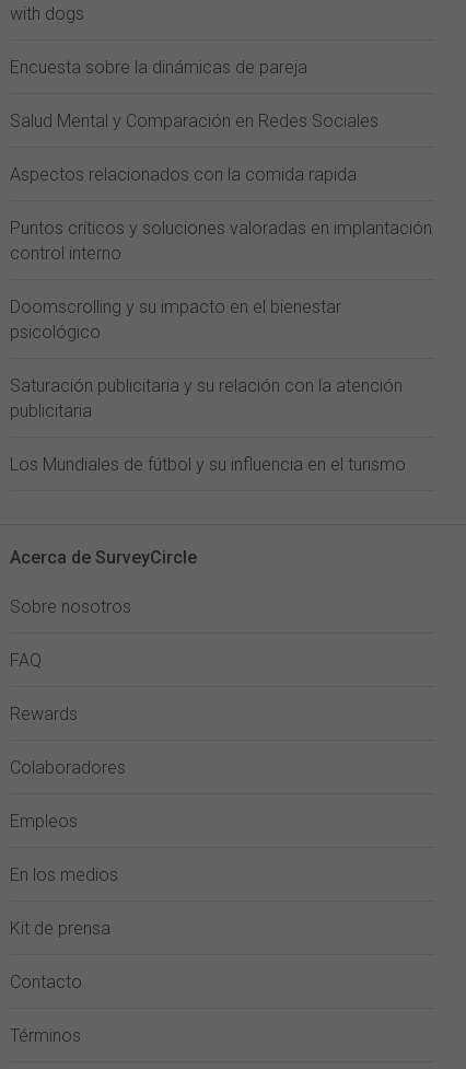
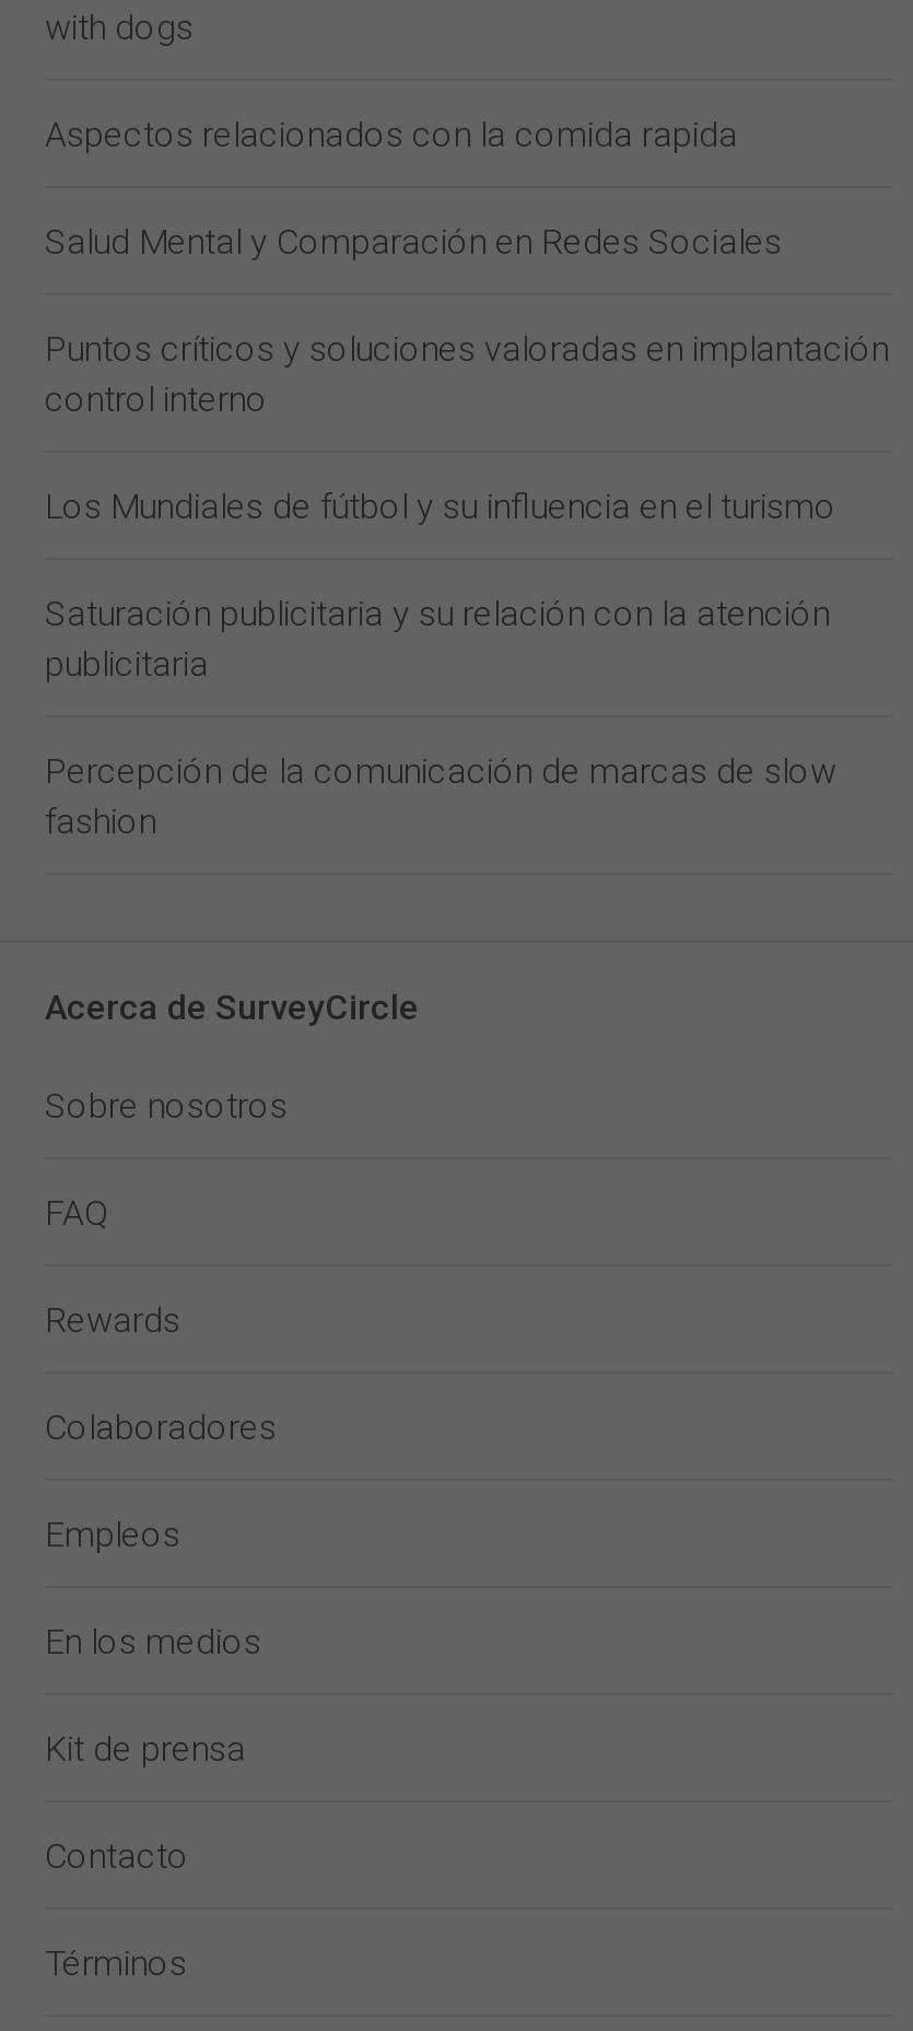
- Encuesta sobre la dinámicas de pareja

moved up: Aspectos relacionados con la comida rapida

- Doomscrolling y su impacto en el bienestar
- psicológico

moved up: Saturación publicitaria y su relación con la atención | publicitaria

+ Percepción de la comunicación de marcas de slow
+ fashion

moved up: Los Mundiales de fútbol y su influencia en el turismo
